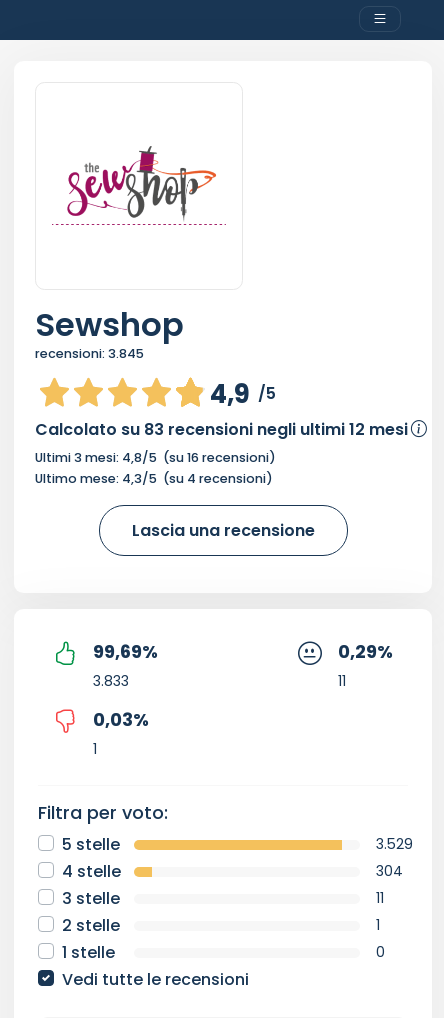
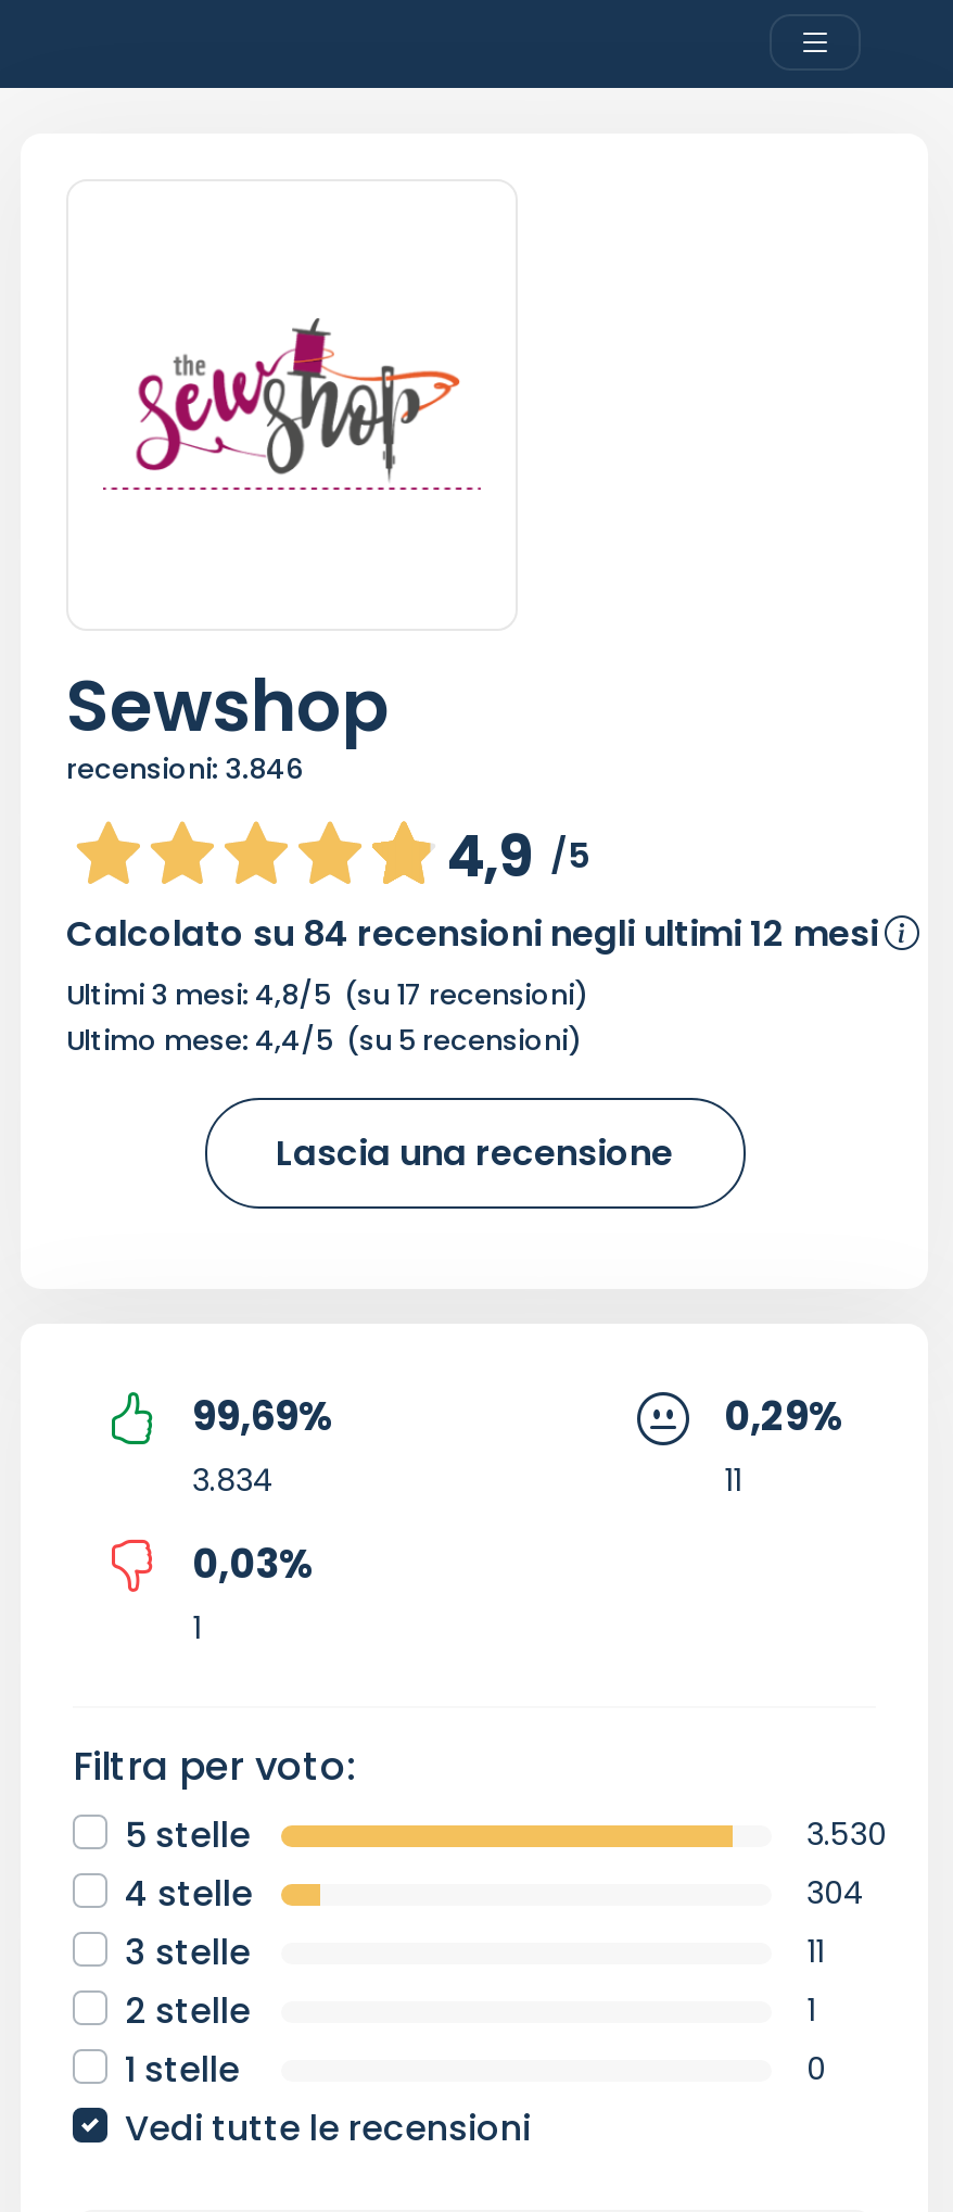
- recensioni: 3.845
+ recensioni: 3.846

- Calcolato su 83 recensioni negli ultimi 12 mesi
+ Calcolato su 84 recensioni negli ultimi 12 mesi

- Ultimi 3 mesi: 4,8/5 (su 16 recensioni)
+ Ultimi 3 mesi: 4,8/5 (su 17 recensioni)

- Ultimo mese: 4,3/5 (su 4 recensioni)
+ Ultimo mese: 4,4/5 (su 5 recensioni)

- 3.833
+ 3.834

- 3.529
+ 3.530
